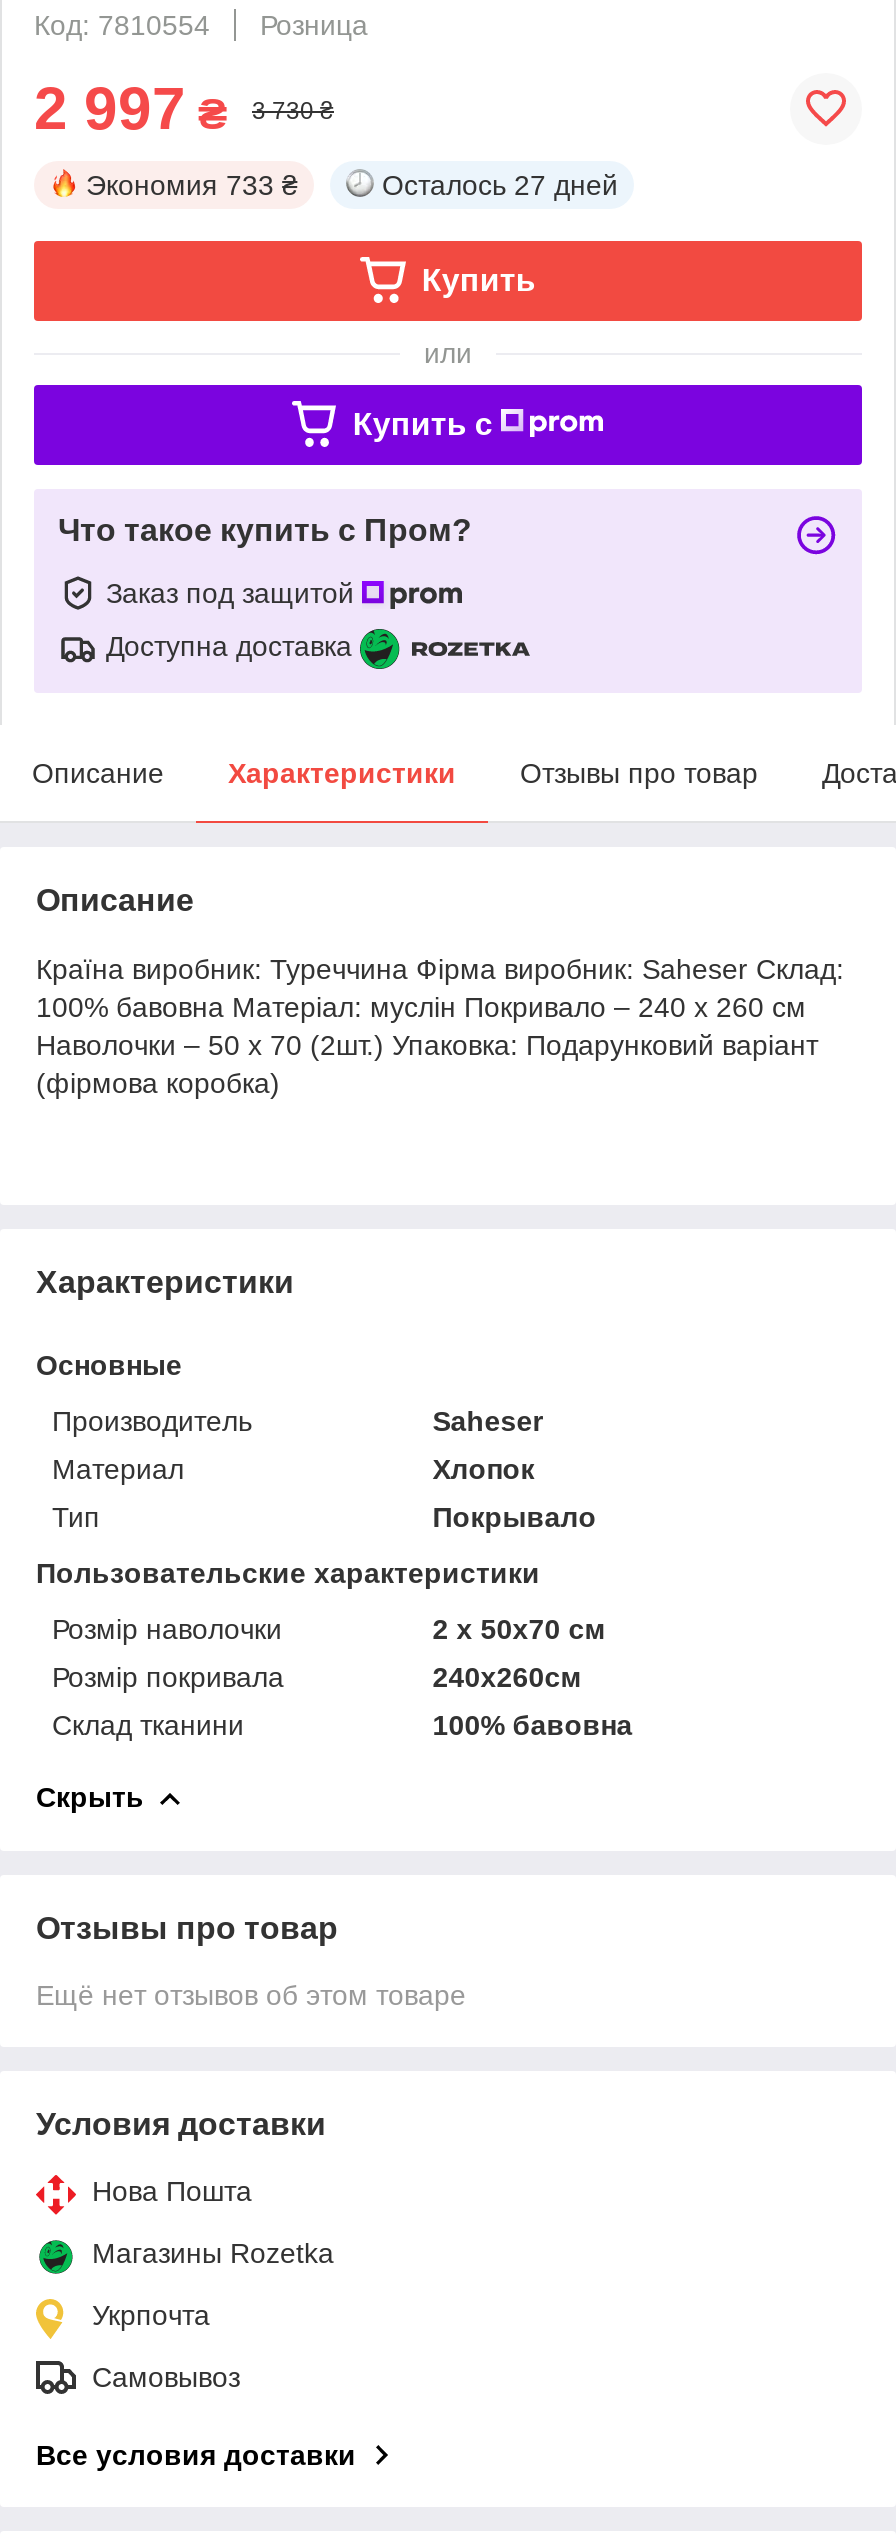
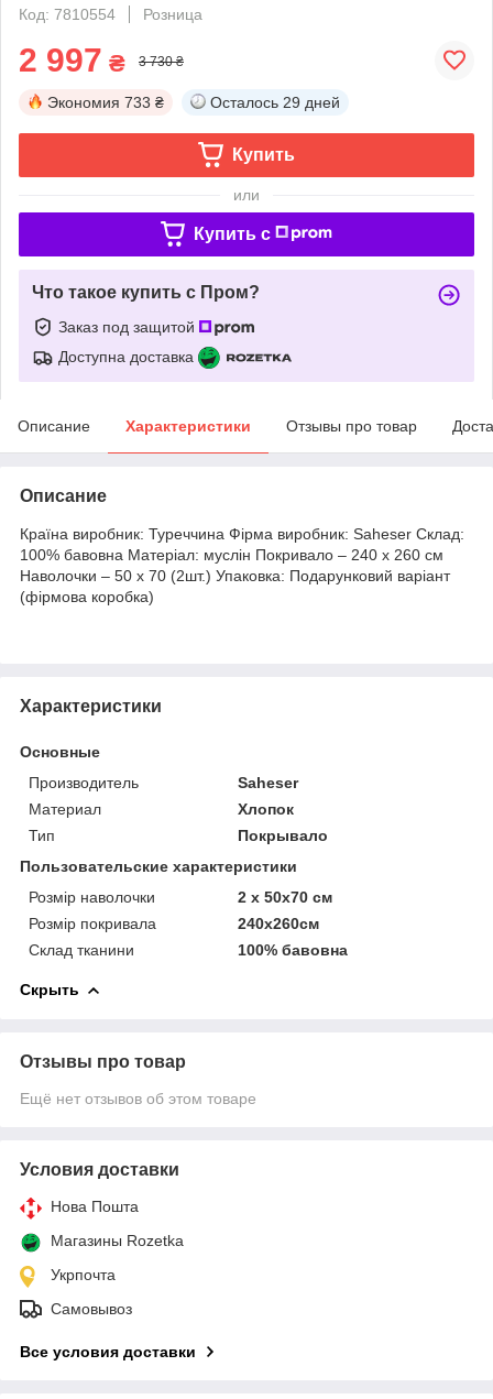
- Осталось 27 дней
+ Осталось 29 дней
